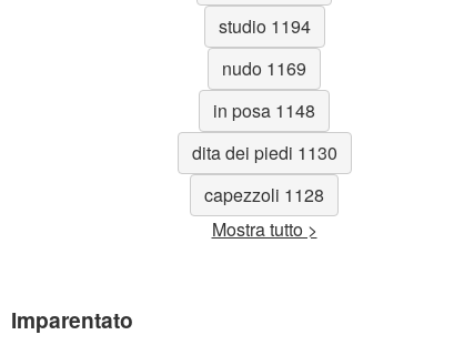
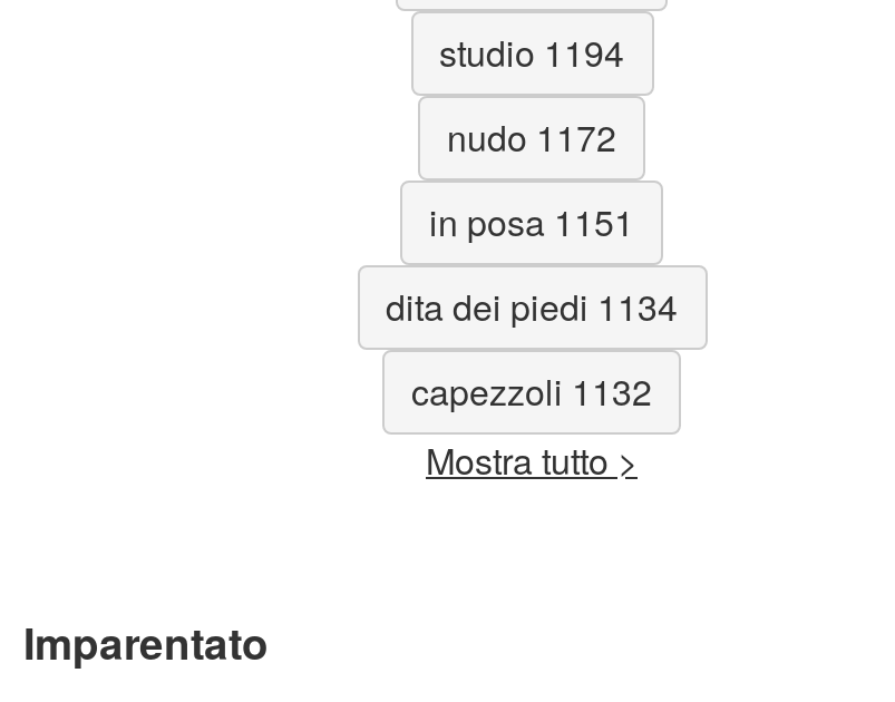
- nudo 1169
+ nudo 1172

- in posa 1148
+ in posa 1151

- dita dei piedi 1130
+ dita dei piedi 1134

- capezzoli 1128
+ capezzoli 1132
